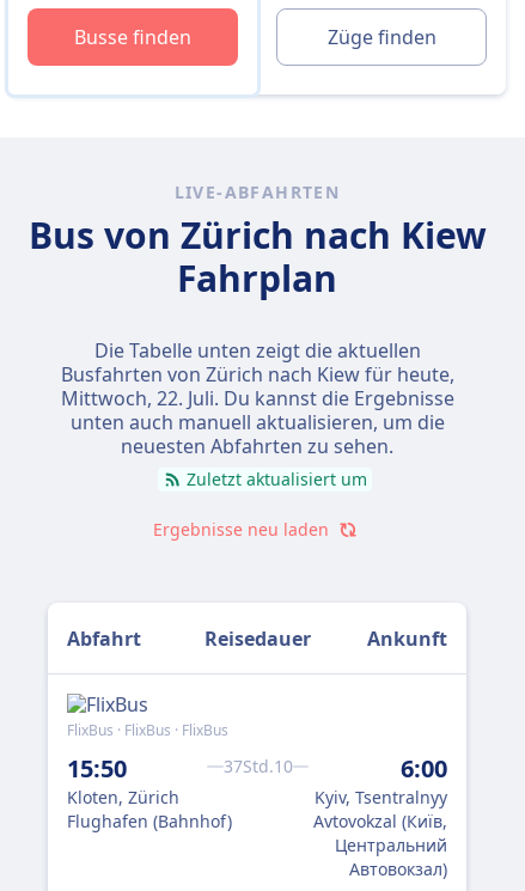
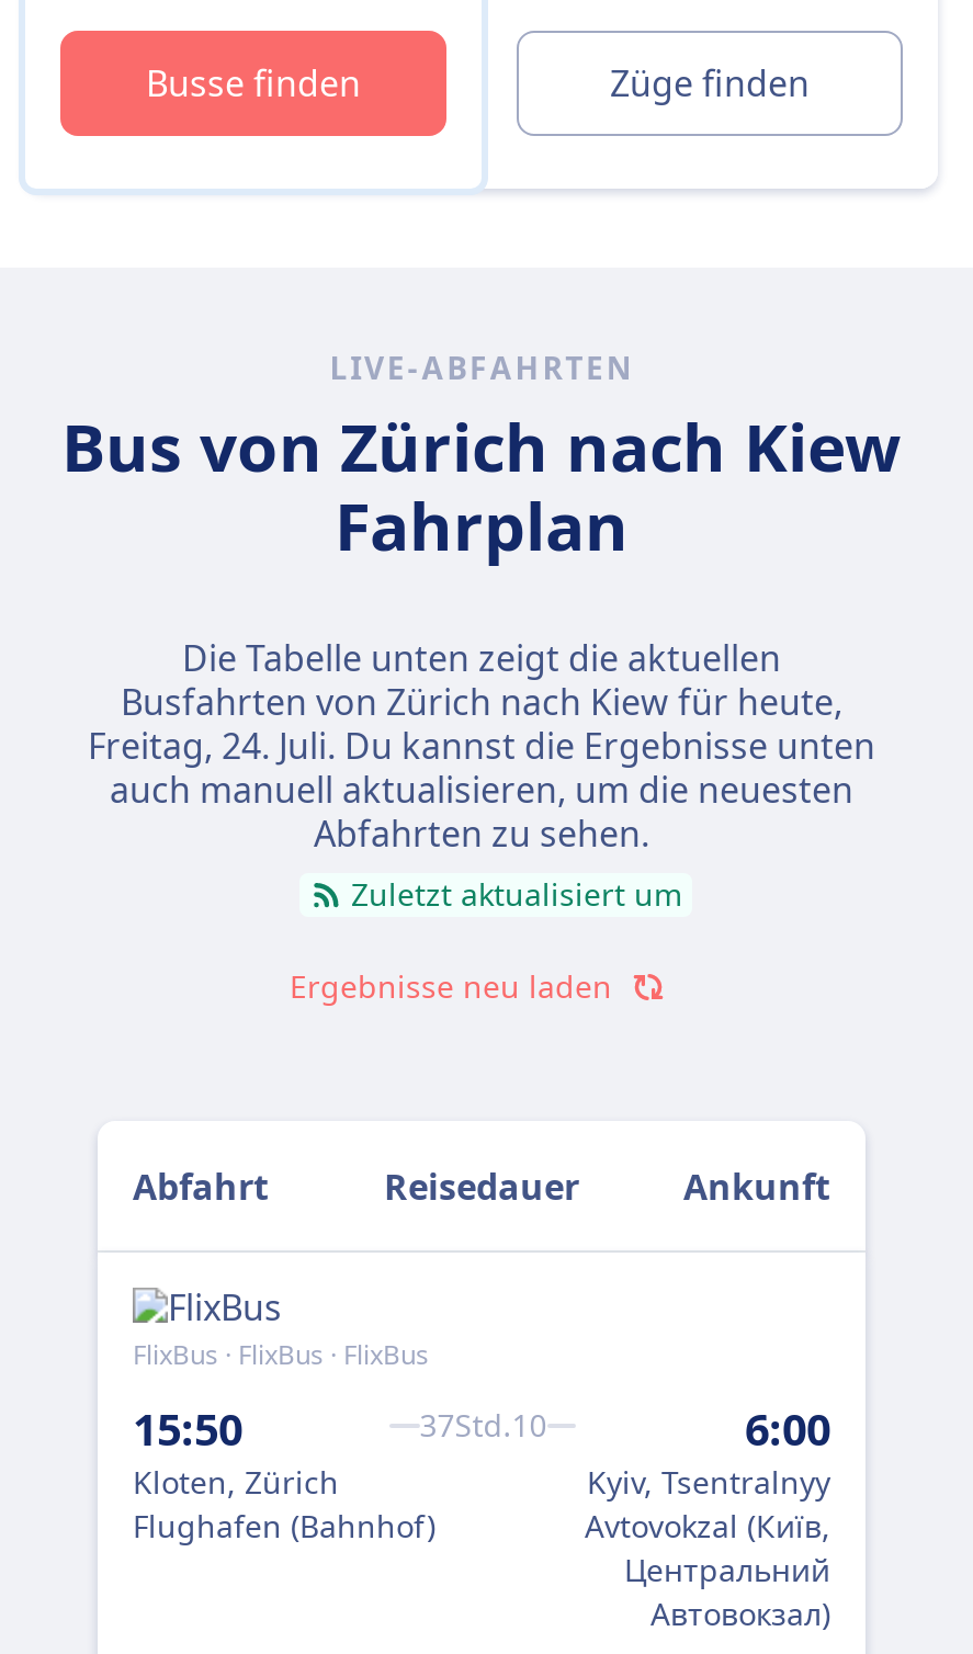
- Mittwoch, 22. Juli. Du kannst die Ergebnisse
- unten auch manuell aktualisieren, um die
- neuesten Abfahrten zu sehen.
+ Freitag, 24. Juli. Du kannst die Ergebnisse unten
+ auch manuell aktualisieren, um die neuesten
+ Abfahrten zu sehen.
